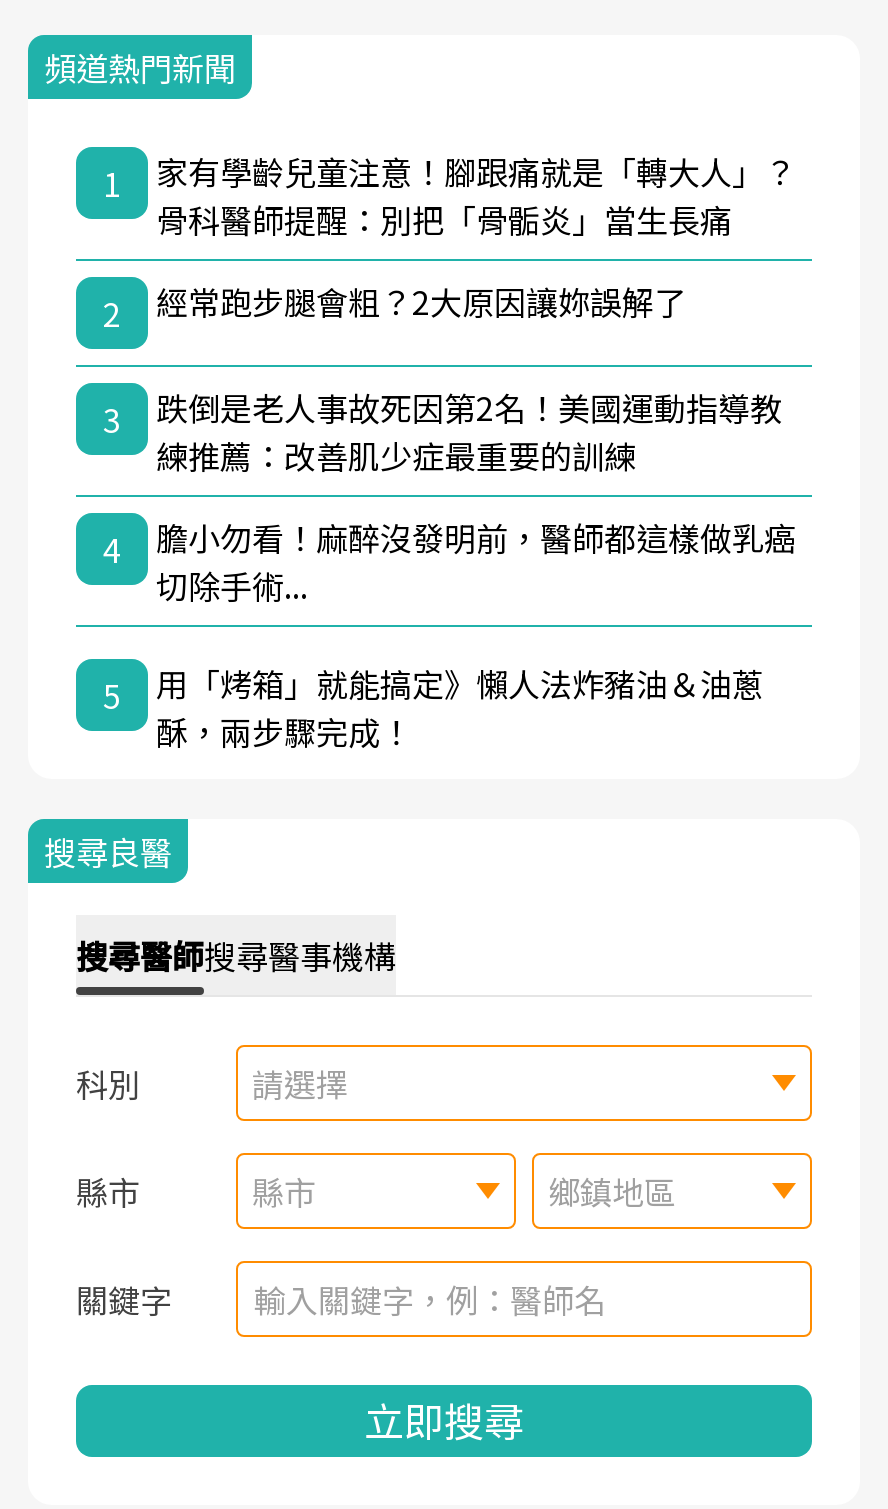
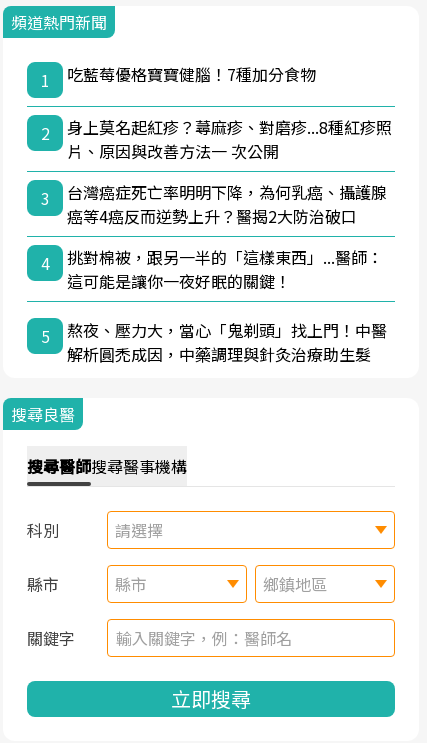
- 家有學齡兒童注意！腳跟痛就是「轉大人」？
- 骨科醫師提醒：別把「骨骺炎」當生長痛
+ 吃藍莓優格寶寶健腦！7種加分食物

- 經常跑步腿會粗？2大原因讓妳誤解了
+ 身上莫名起紅疹？蕁麻疹、對磨疹...8種紅疹照
+ 片、原因與改善方法一 次公開

- 跌倒是老人事故死因第2名！美國運動指導教
- 練推薦：改善肌少症最重要的訓練
+ 台灣癌症死亡率明明下降，為何乳癌、攝護腺
+ 癌等4癌反而逆勢上升？醫揭2大防治破口

- 膽小勿看！麻醉沒發明前，醫師都這樣做乳癌
- 切除手術...
+ 挑對棉被，跟另一半的「這樣東西」...醫師：
+ 這可能是讓你一夜好眠的關鍵！

- 用「烤箱」就能搞定》懶人法炸豬油＆油蔥
- 酥，兩步驟完成！
+ 熬夜、壓力大，當心「鬼剃頭」找上門！中醫
+ 解析圓禿成因，中藥調理與針灸治療助生髮
